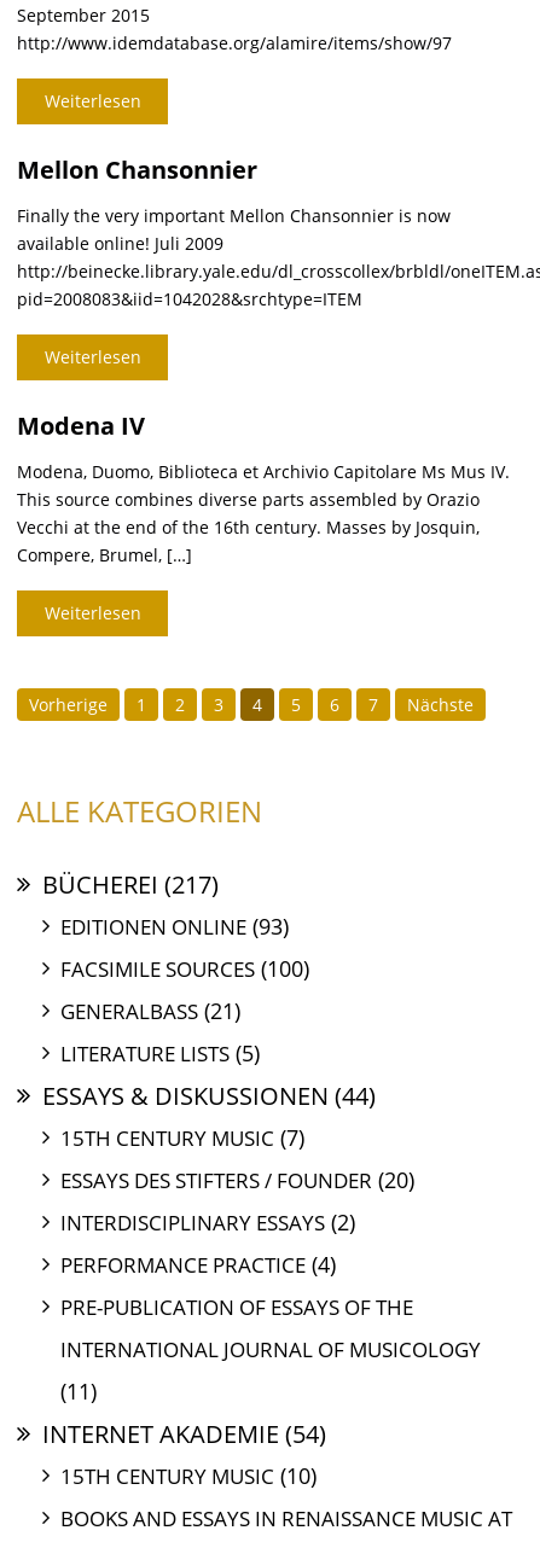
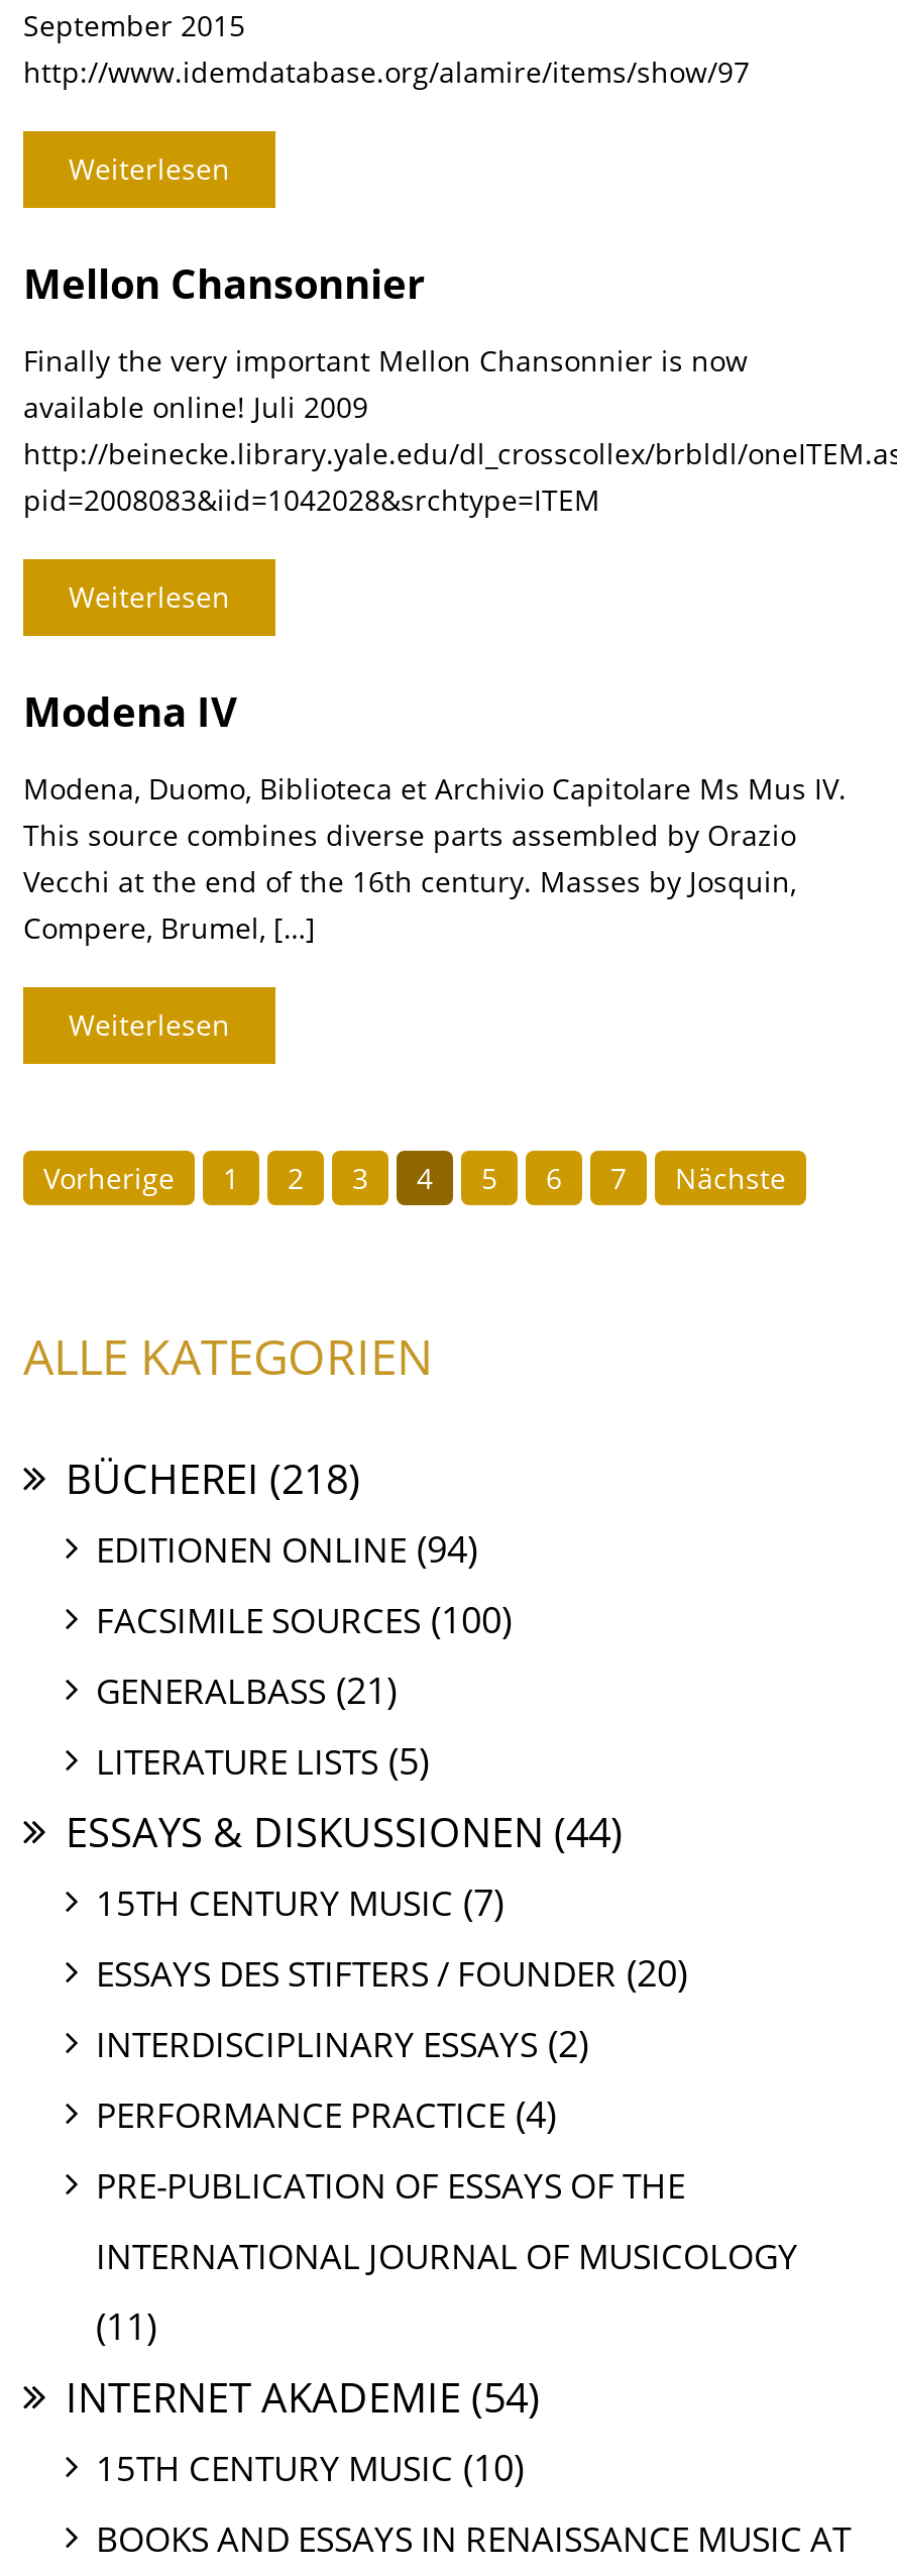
- BÜCHEREI (217)
+ BÜCHEREI (218)

- EDITIONEN ONLINE (93)
+ EDITIONEN ONLINE (94)
